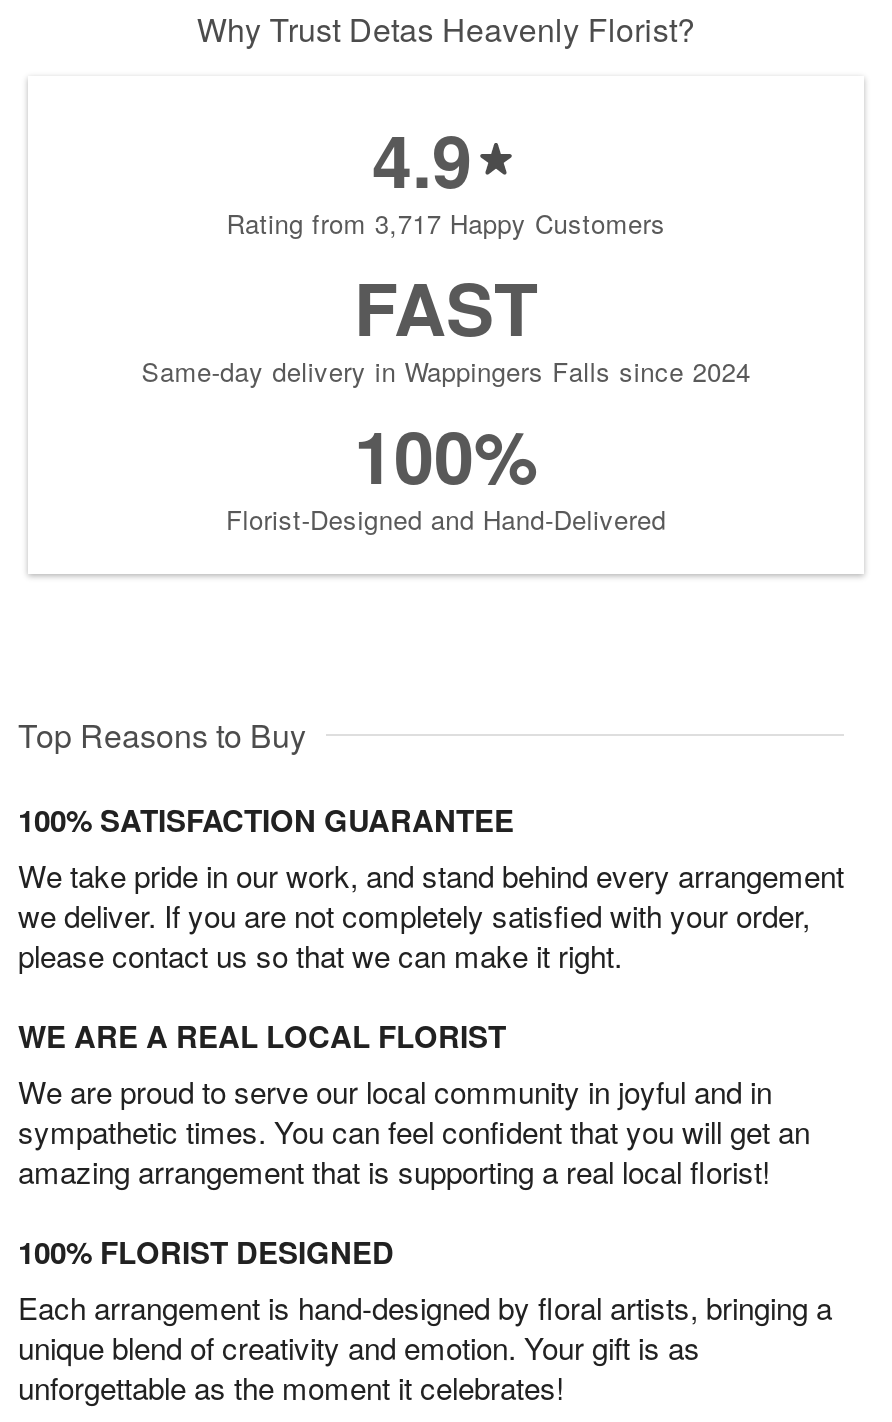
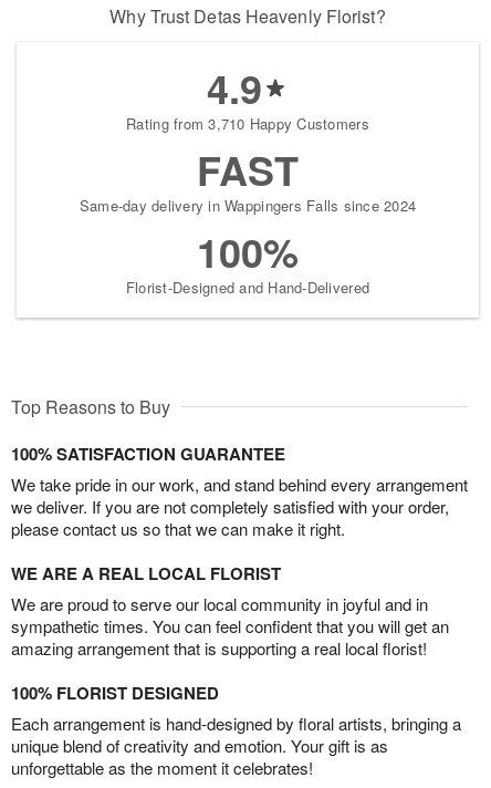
- Rating from 3,717 Happy Customers
+ Rating from 3,710 Happy Customers
